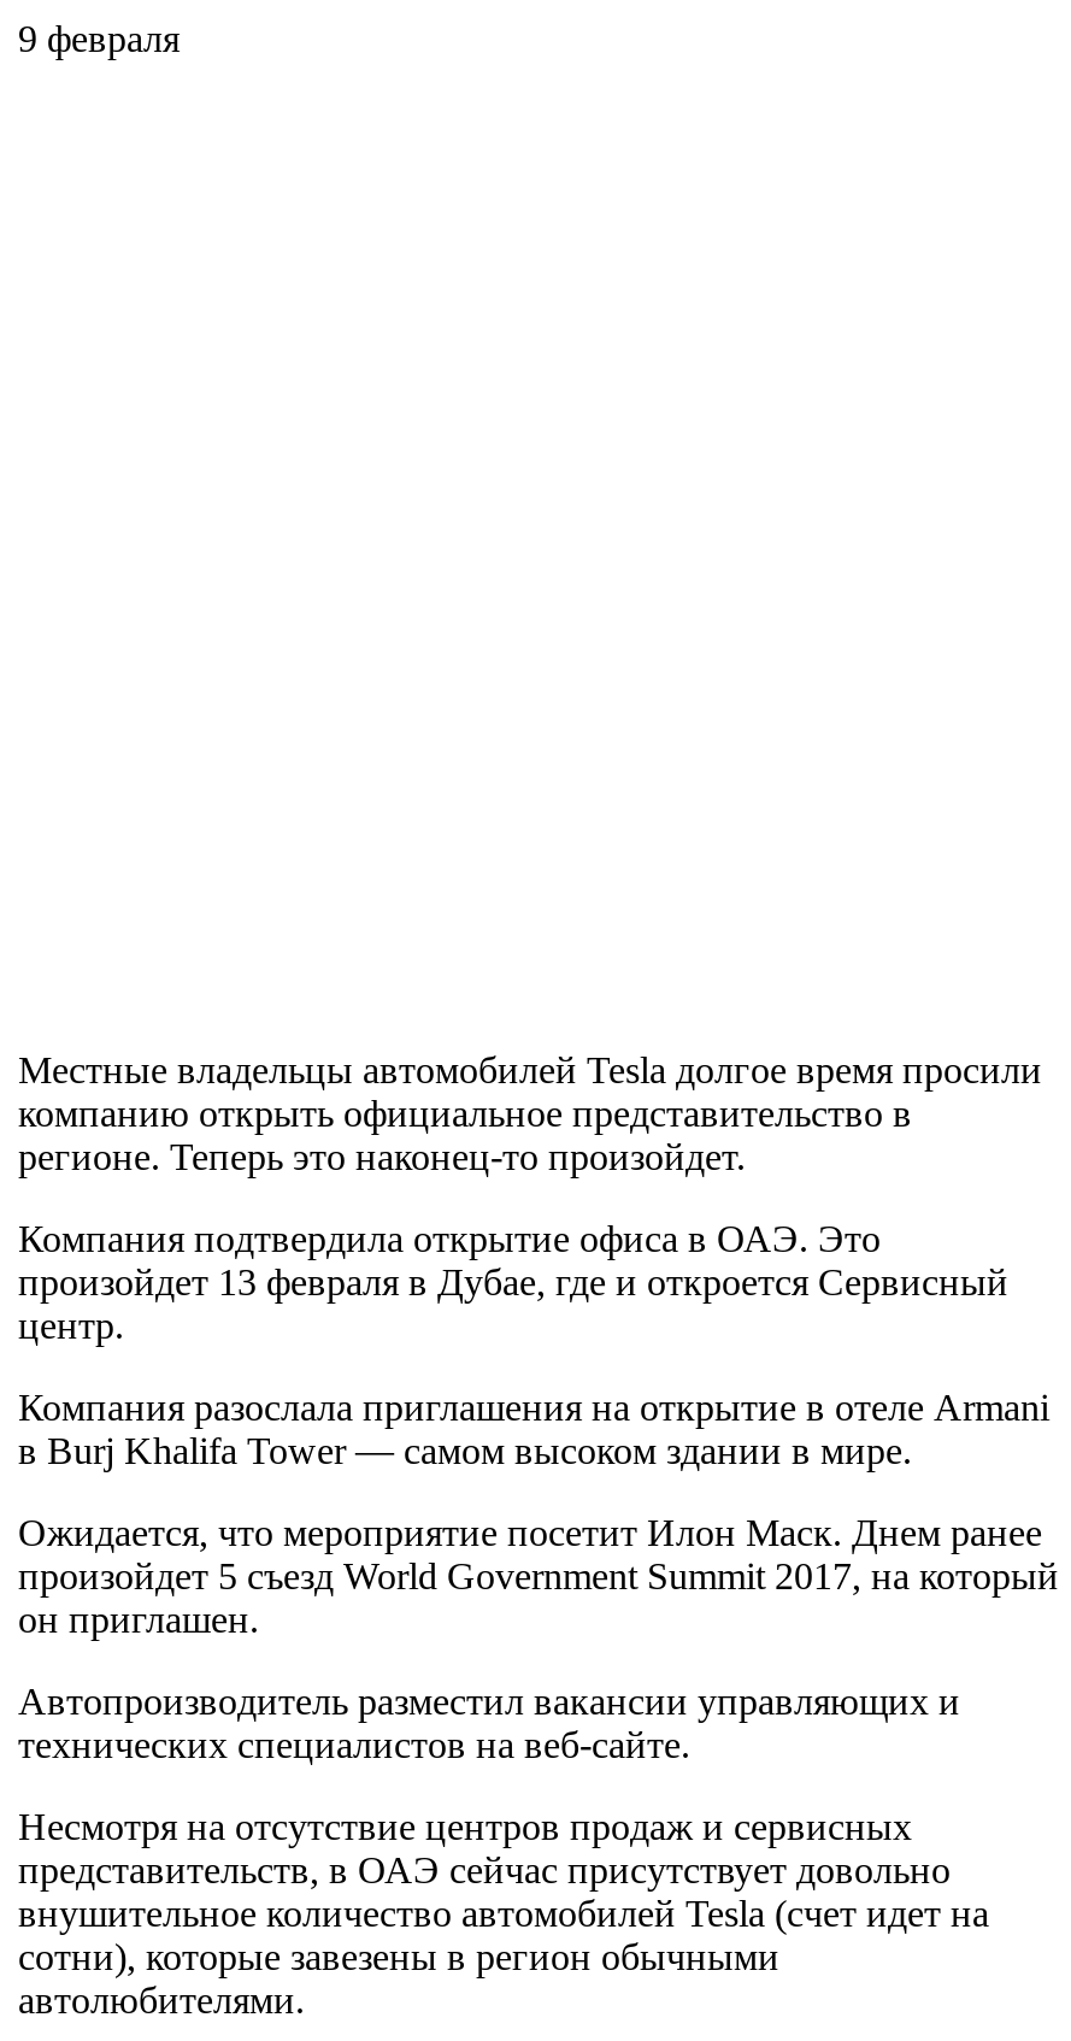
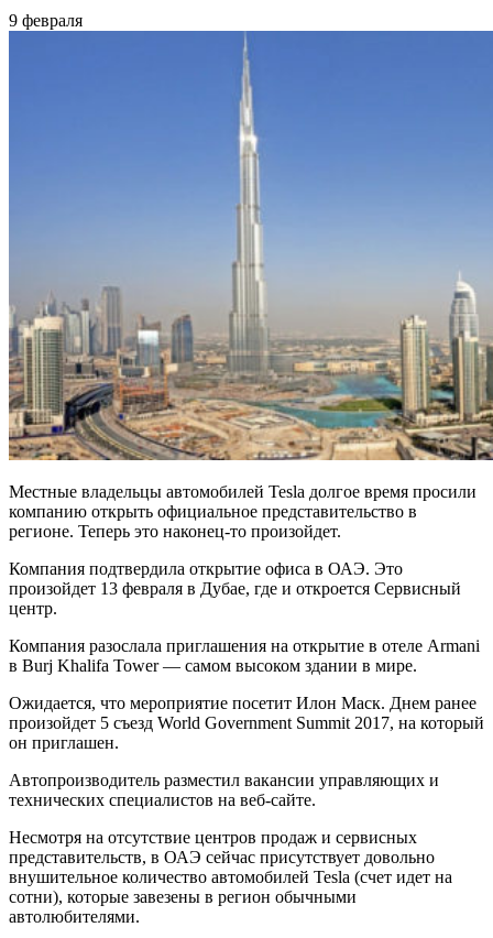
+ [image]
